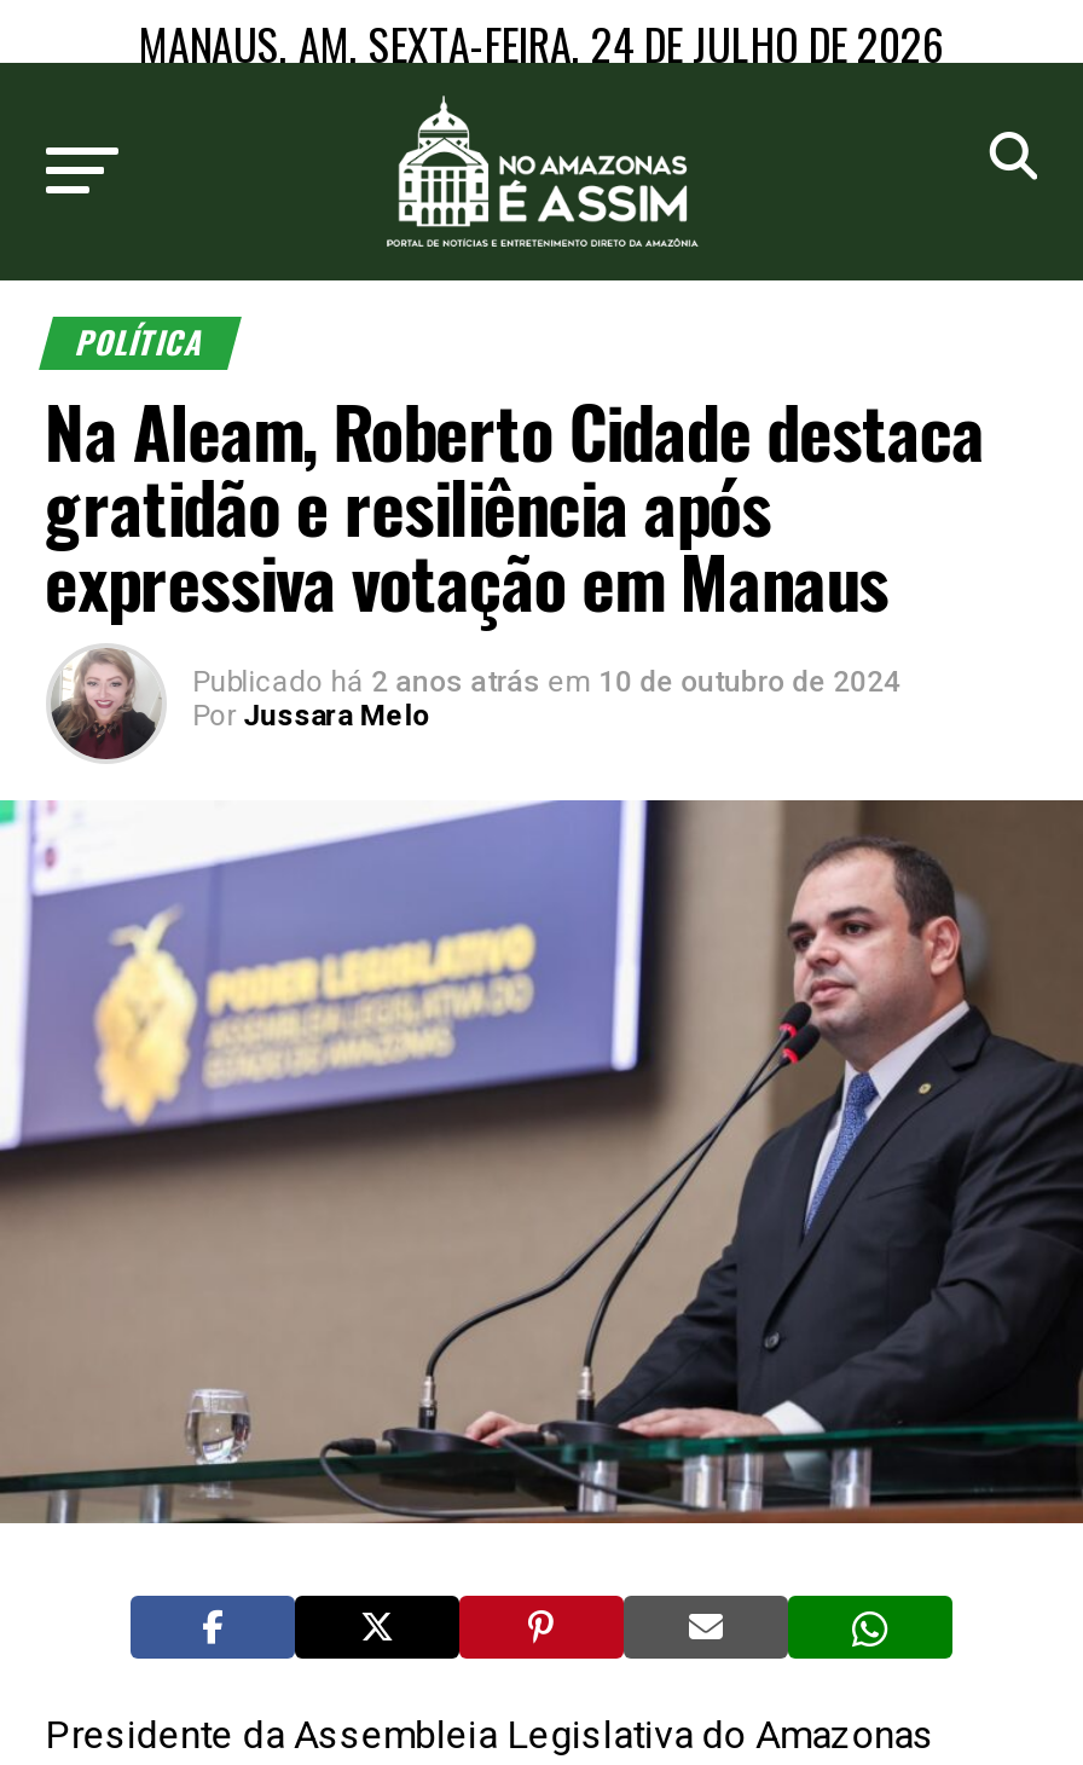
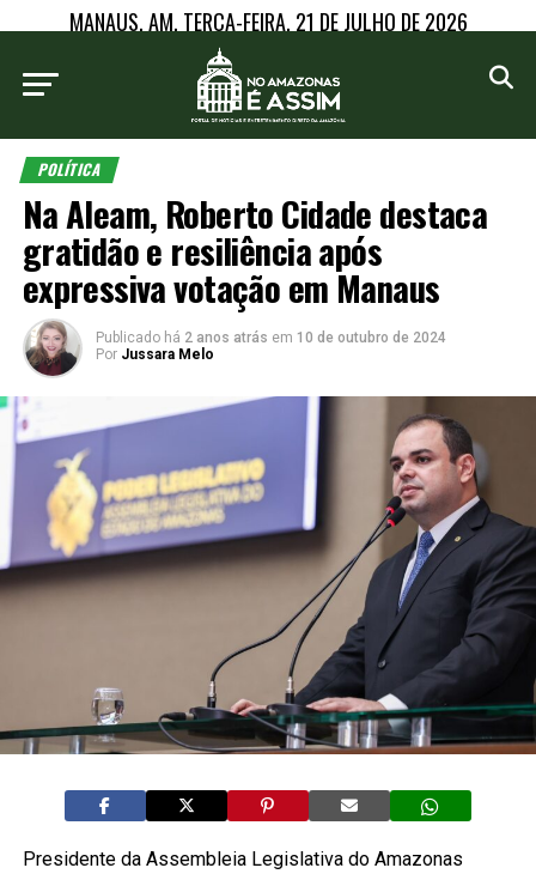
- MANAUS, AM, SEXTA-FEIRA, 24 DE JULHO DE 2026
+ MANAUS, AM, TERÇA-FEIRA, 21 DE JULHO DE 2026
